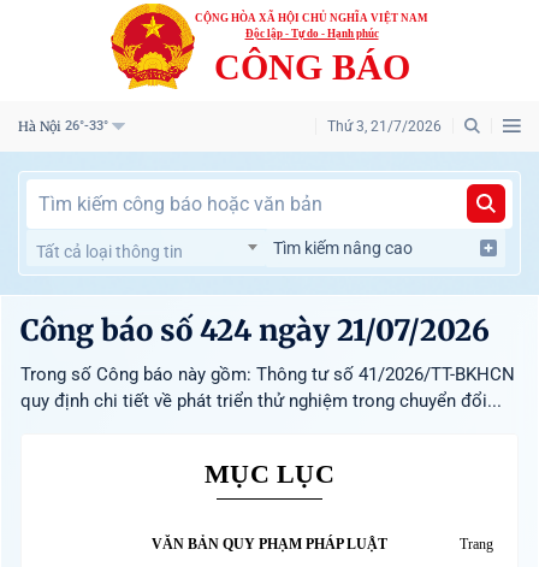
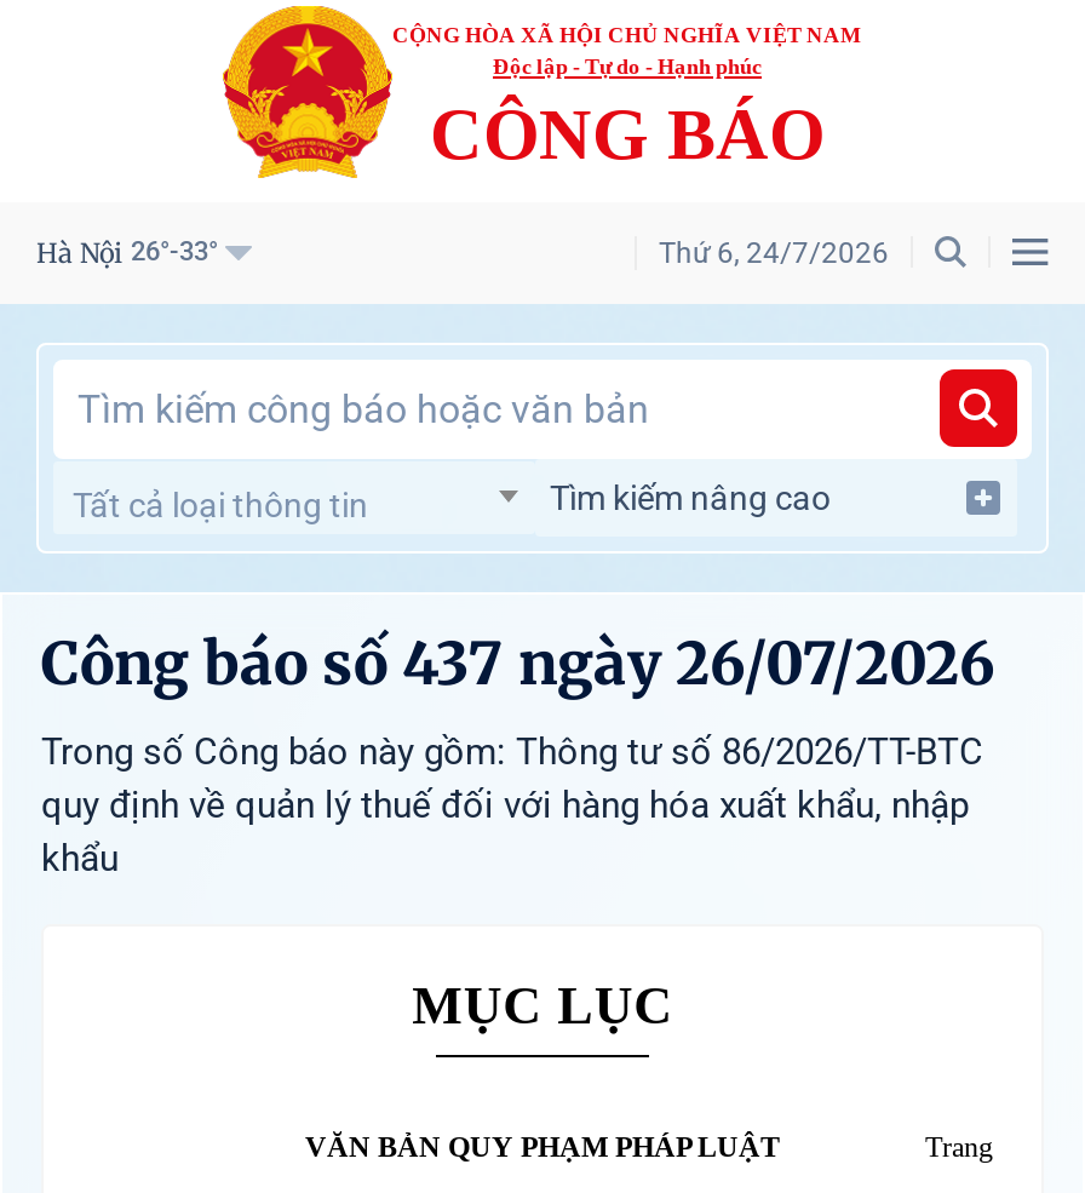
- Thứ 3, 21/7/2026
+ Thứ 6, 24/7/2026

- Công báo số 424 ngày 21/07/2026
- Trong số Công báo này gồm: Thông tư số 41/2026/TT-BKHCN
- quy định chi tiết về phát triển thử nghiệm trong chuyển đổi...
+ Công báo số 437 ngày 26/07/2026
+ Trong số Công báo này gồm: Thông tư số 86/2026/TT-BTC
+ quy định về quản lý thuế đối với hàng hóa xuất khẩu, nhập
+ khẩu
